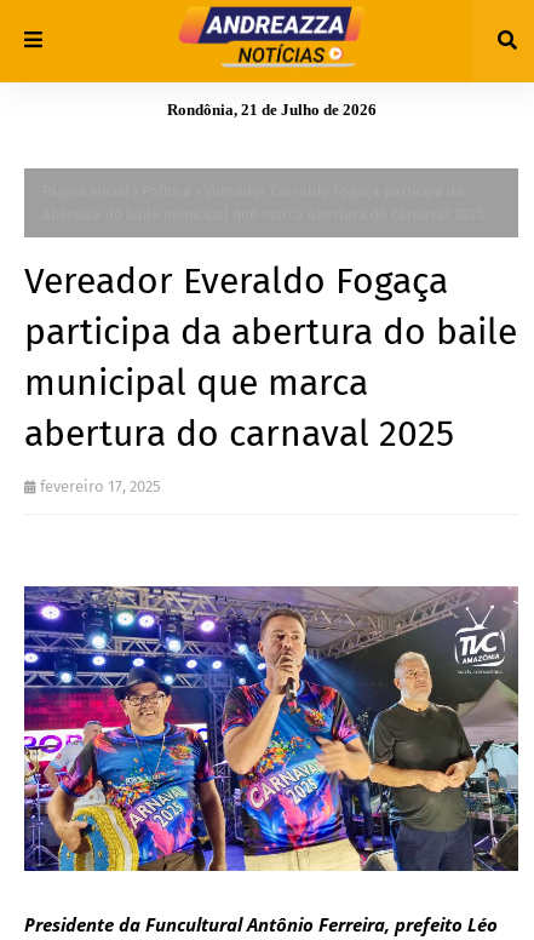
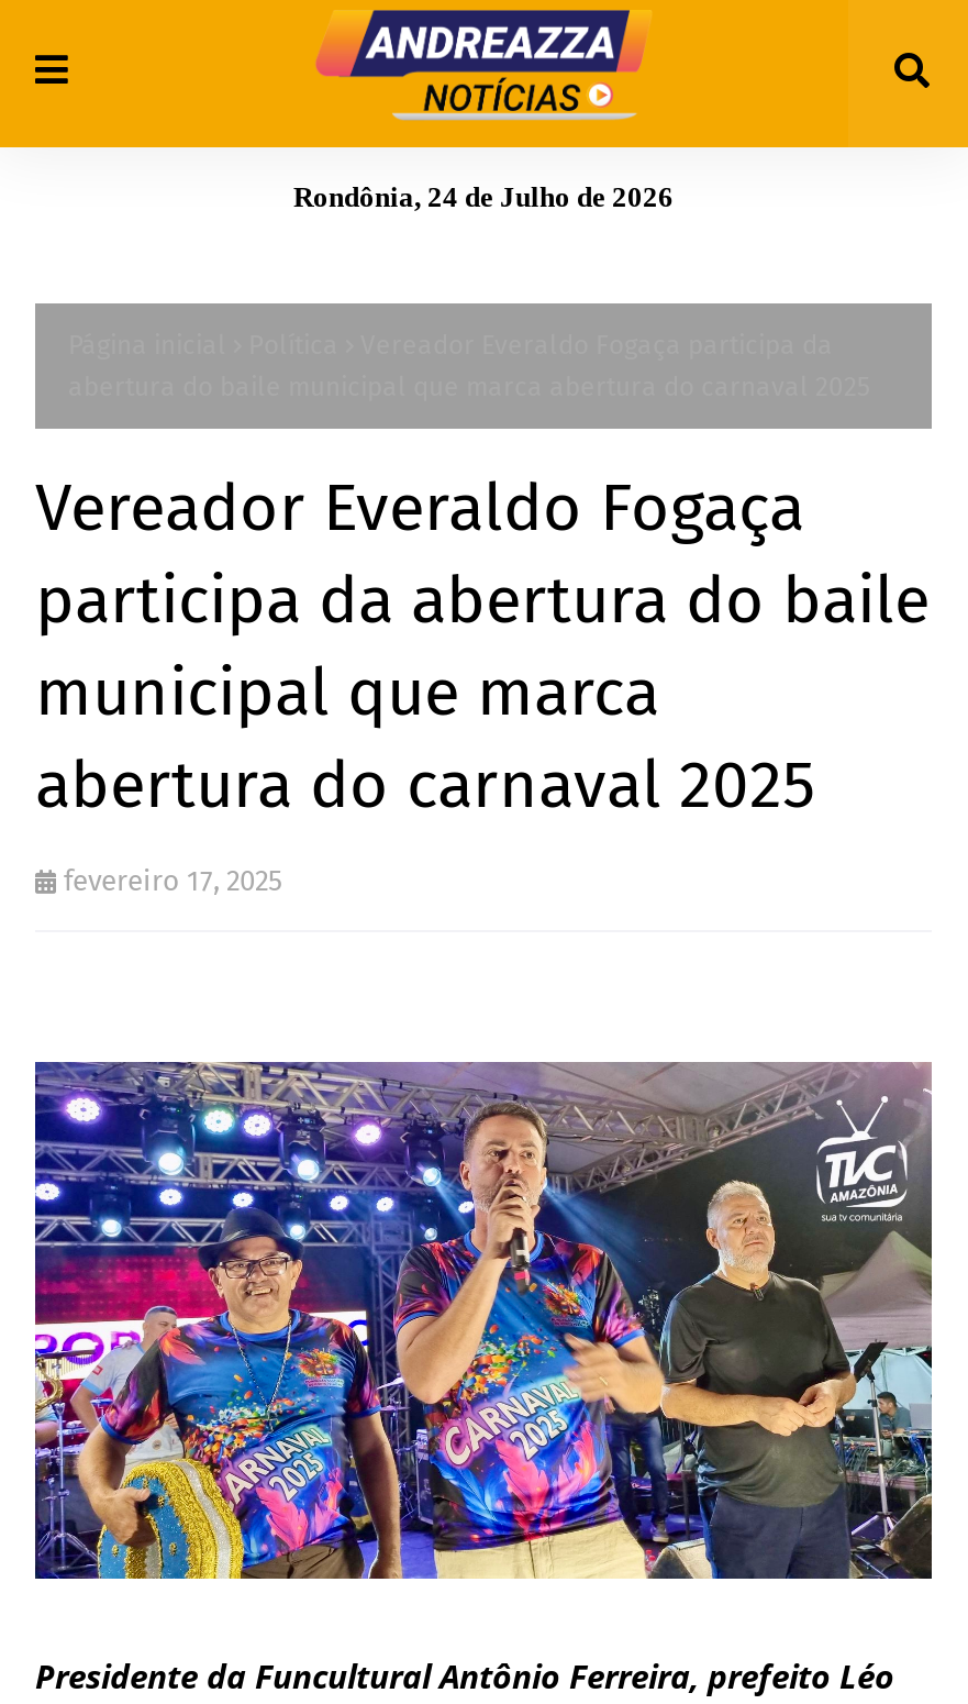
- Rondônia, 21 de Julho de 2026
+ Rondônia, 24 de Julho de 2026
